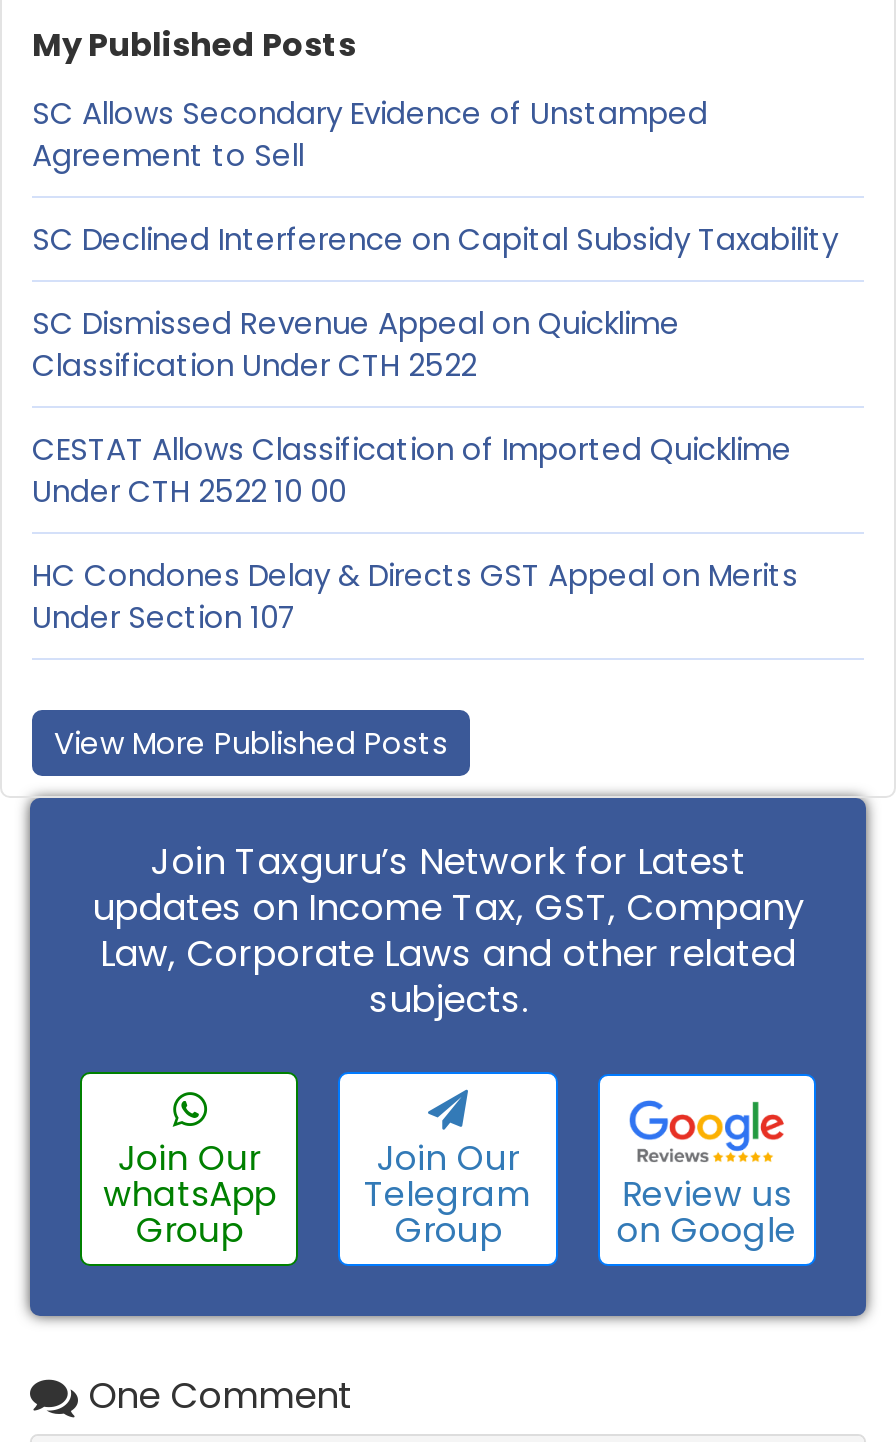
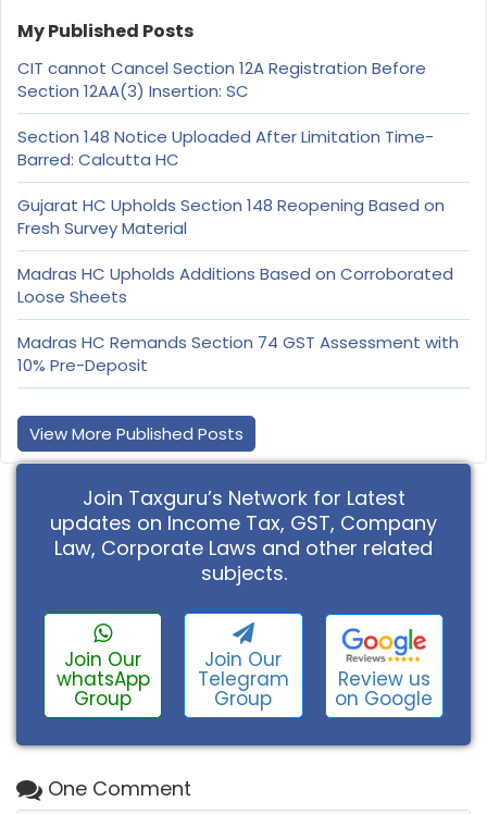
- SC Allows Secondary Evidence of Unstamped
- Agreement to Sell
+ CIT cannot Cancel Section 12A Registration Before
+ Section 12AA(3) Insertion: SC

- SC Declined Interference on Capital Subsidy Taxability
+ Section 148 Notice Uploaded After Limitation Time-
+ Barred: Calcutta HC

- SC Dismissed Revenue Appeal on Quicklime
- Classification Under CTH 2522
+ Gujarat HC Upholds Section 148 Reopening Based on
+ Fresh Survey Material

- CESTAT Allows Classification of Imported Quicklime
- Under CTH 2522 10 00
+ Madras HC Upholds Additions Based on Corroborated
+ Loose Sheets

- HC Condones Delay & Directs GST Appeal on Merits
- Under Section 107
+ Madras HC Remands Section 74 GST Assessment with
+ 10% Pre-Deposit
